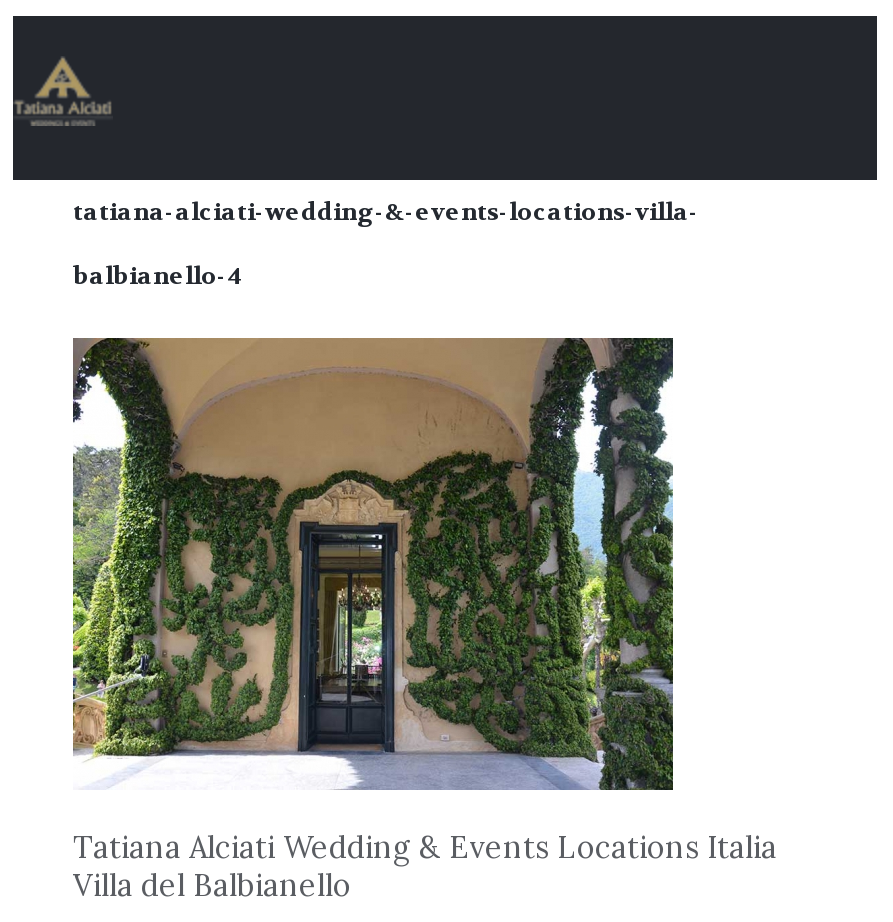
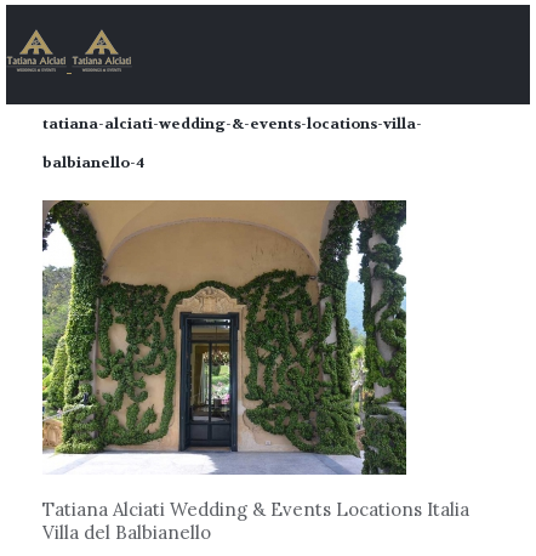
+ [image]
